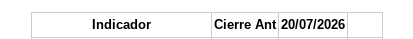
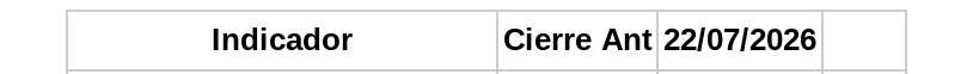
- Cierre Ant 20/07/2026
+ Cierre Ant 22/07/2026
